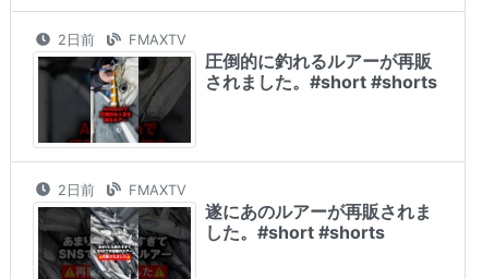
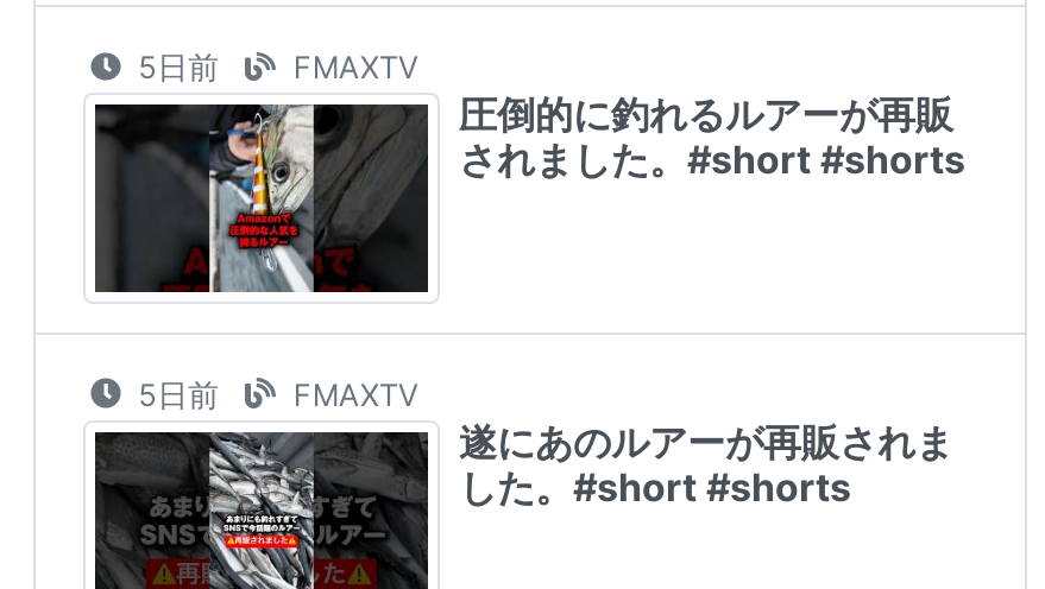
- 2日前 FMAXTV
+ 5日前 FMAXTV

- 2日前 FMAXTV
+ 5日前 FMAXTV
